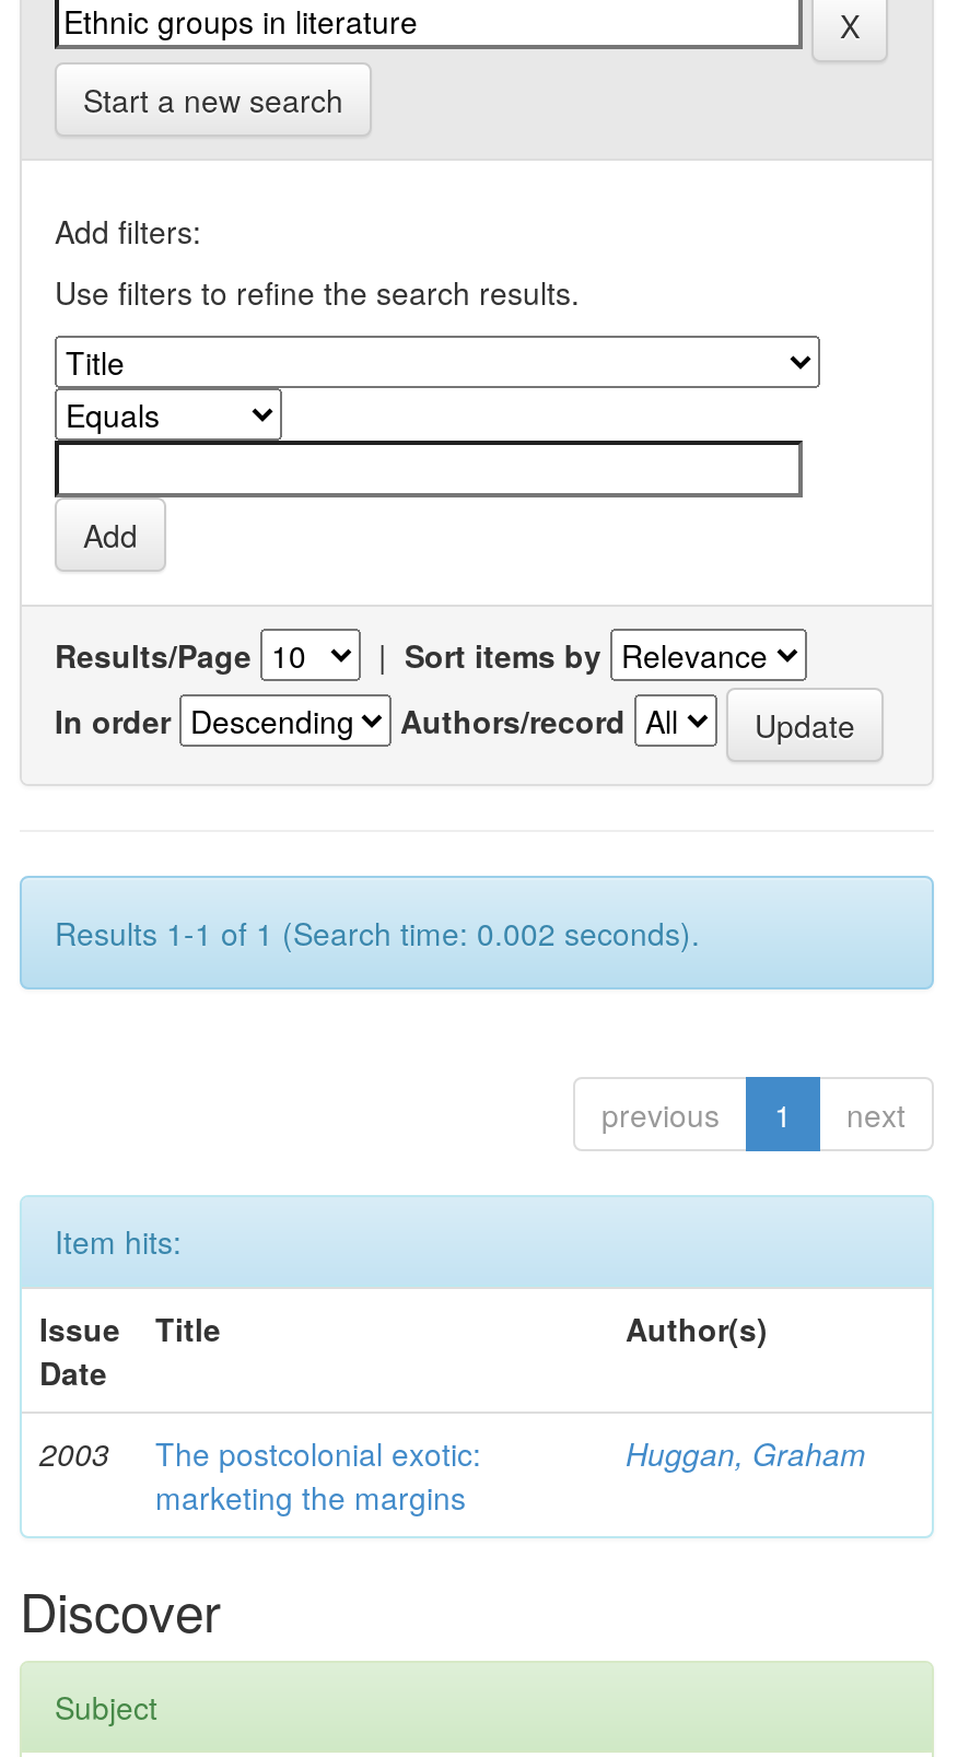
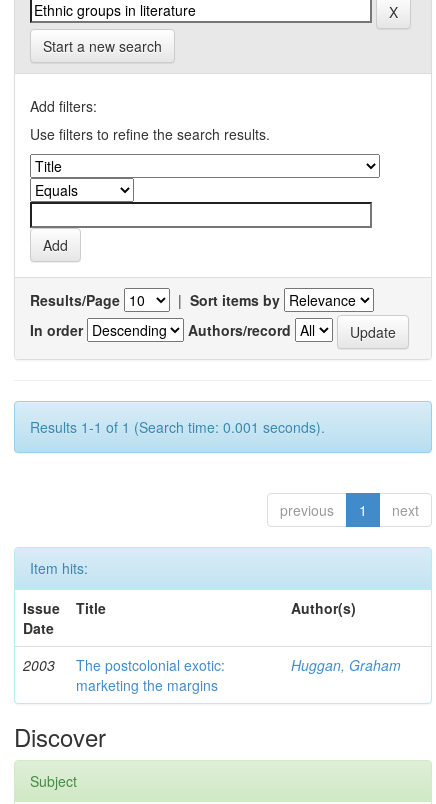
- Results 1-1 of 1 (Search time: 0.002 seconds).
+ Results 1-1 of 1 (Search time: 0.001 seconds).
